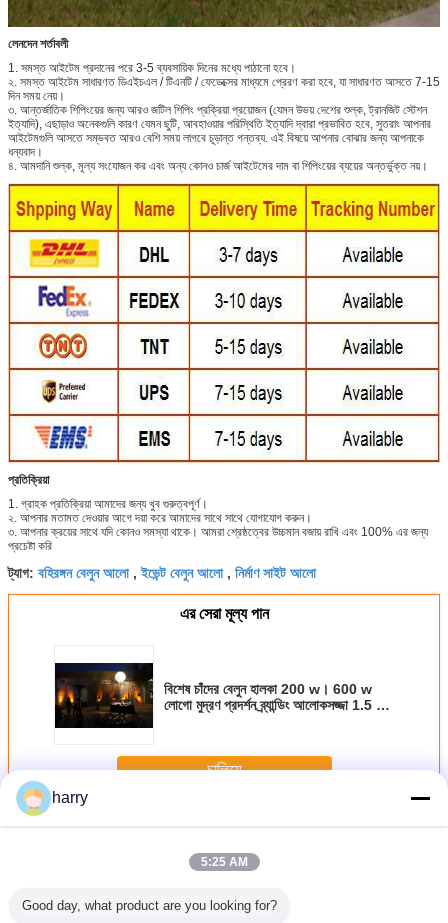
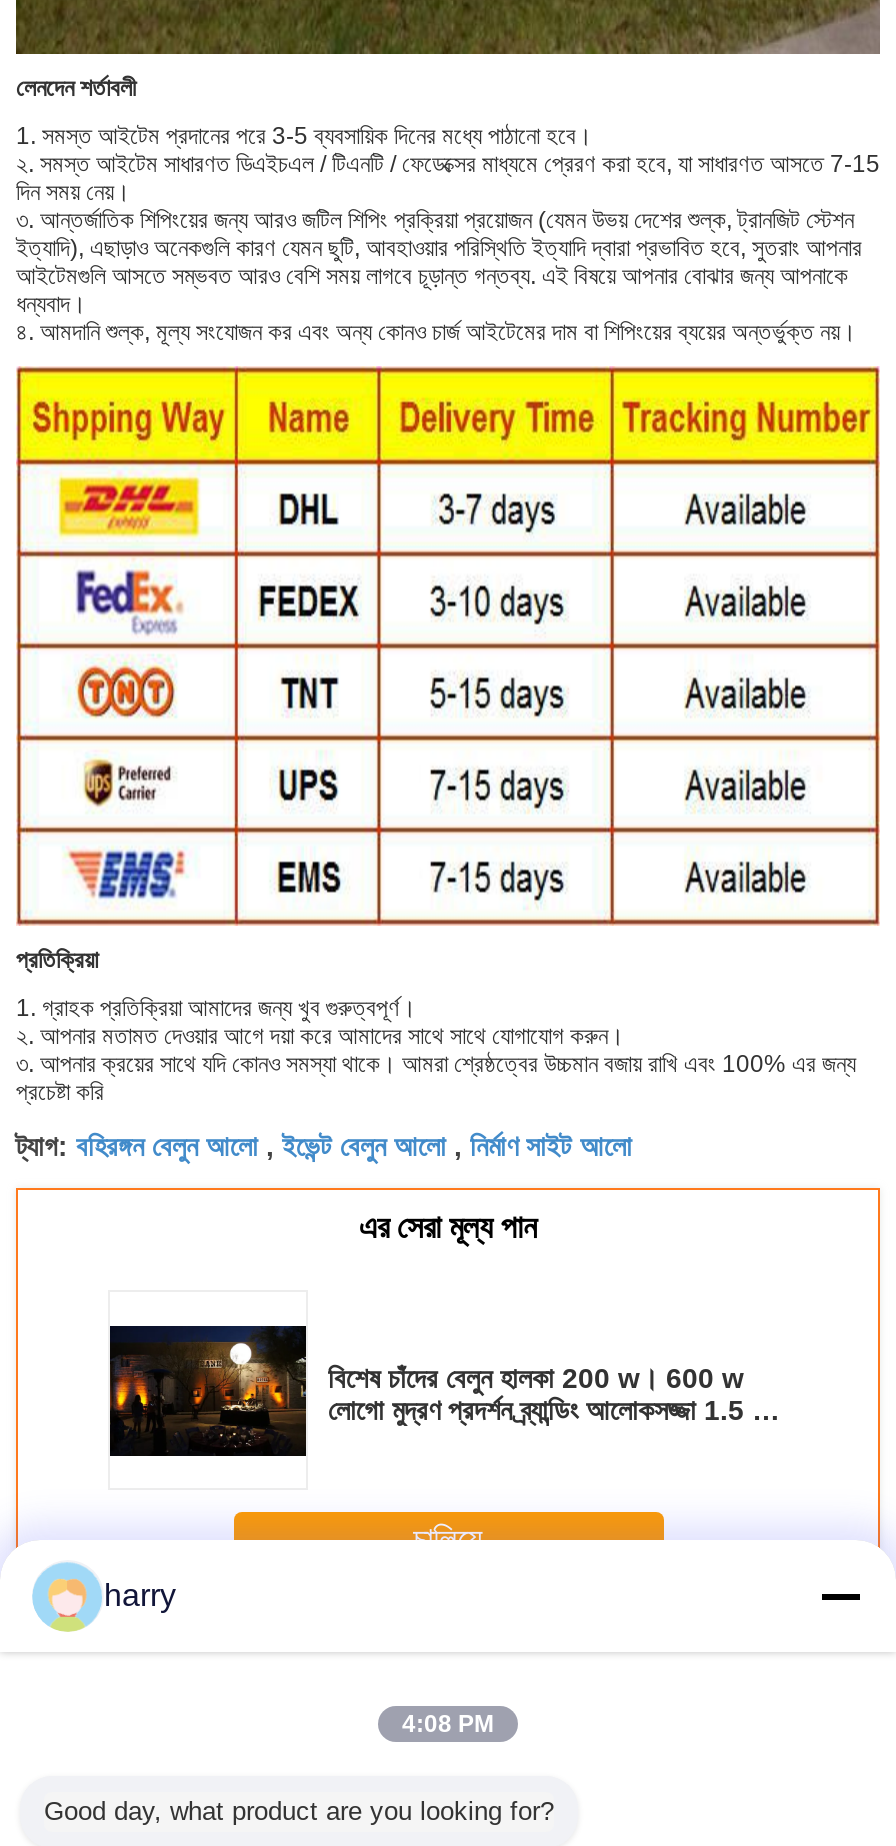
- 5:25 AM
+ 4:08 PM
